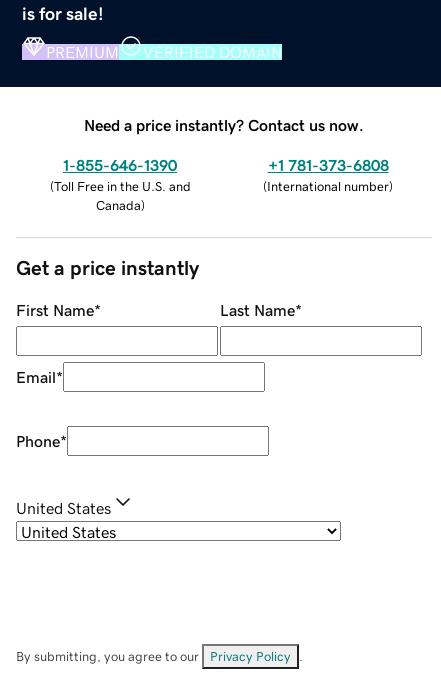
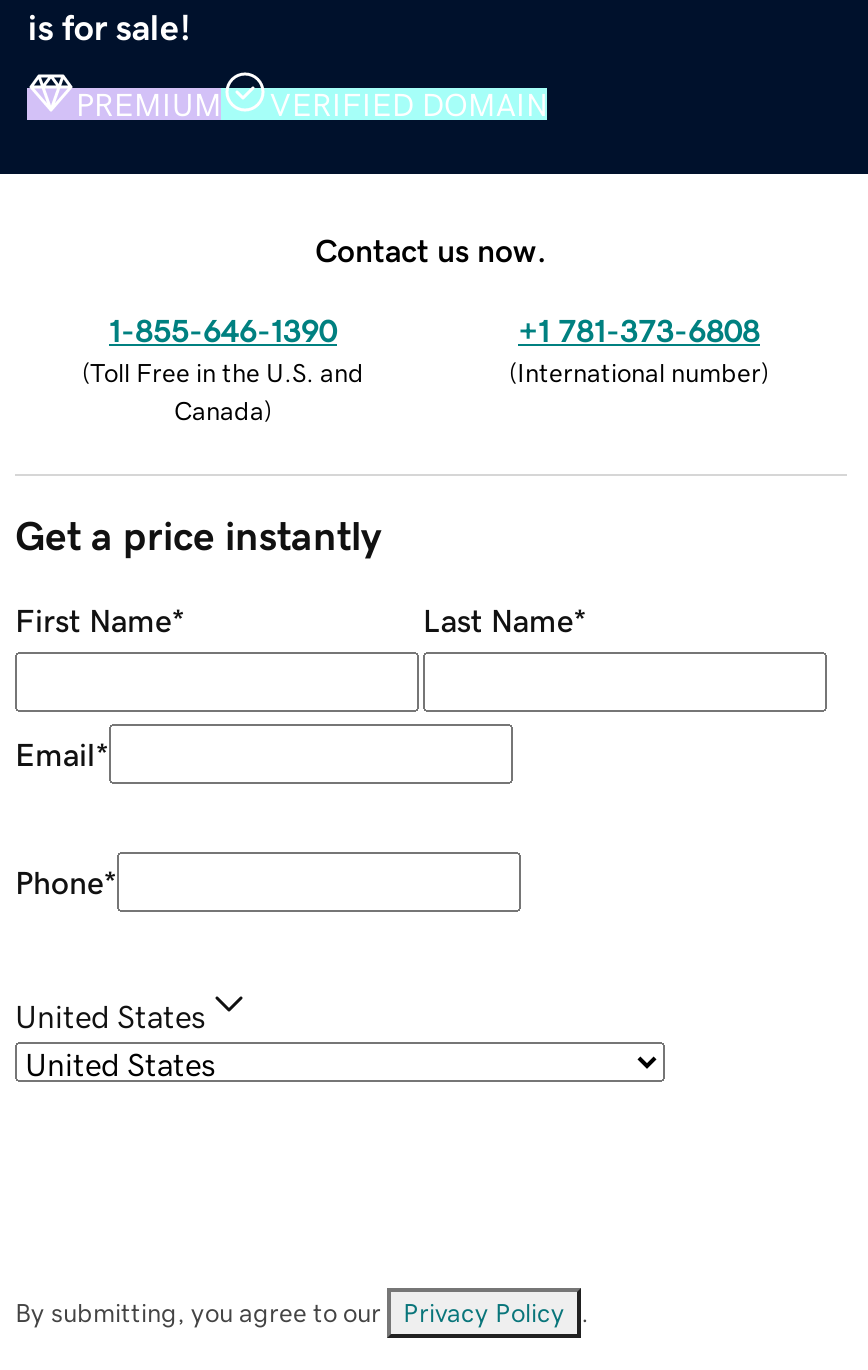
- Need a price instantly? Contact us now.
+ Contact us now.
